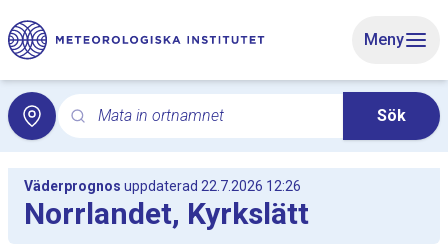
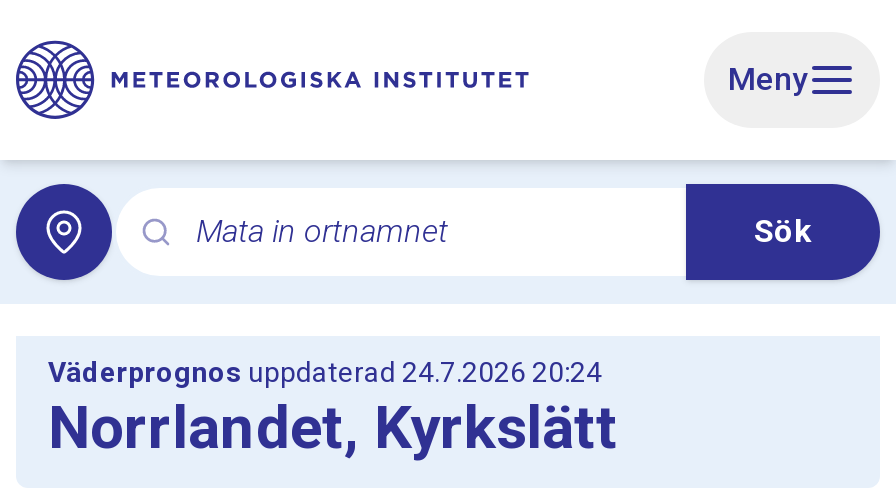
- Väderprognos uppdaterad 22.7.2026 12:26
+ Väderprognos uppdaterad 24.7.2026 20:24
